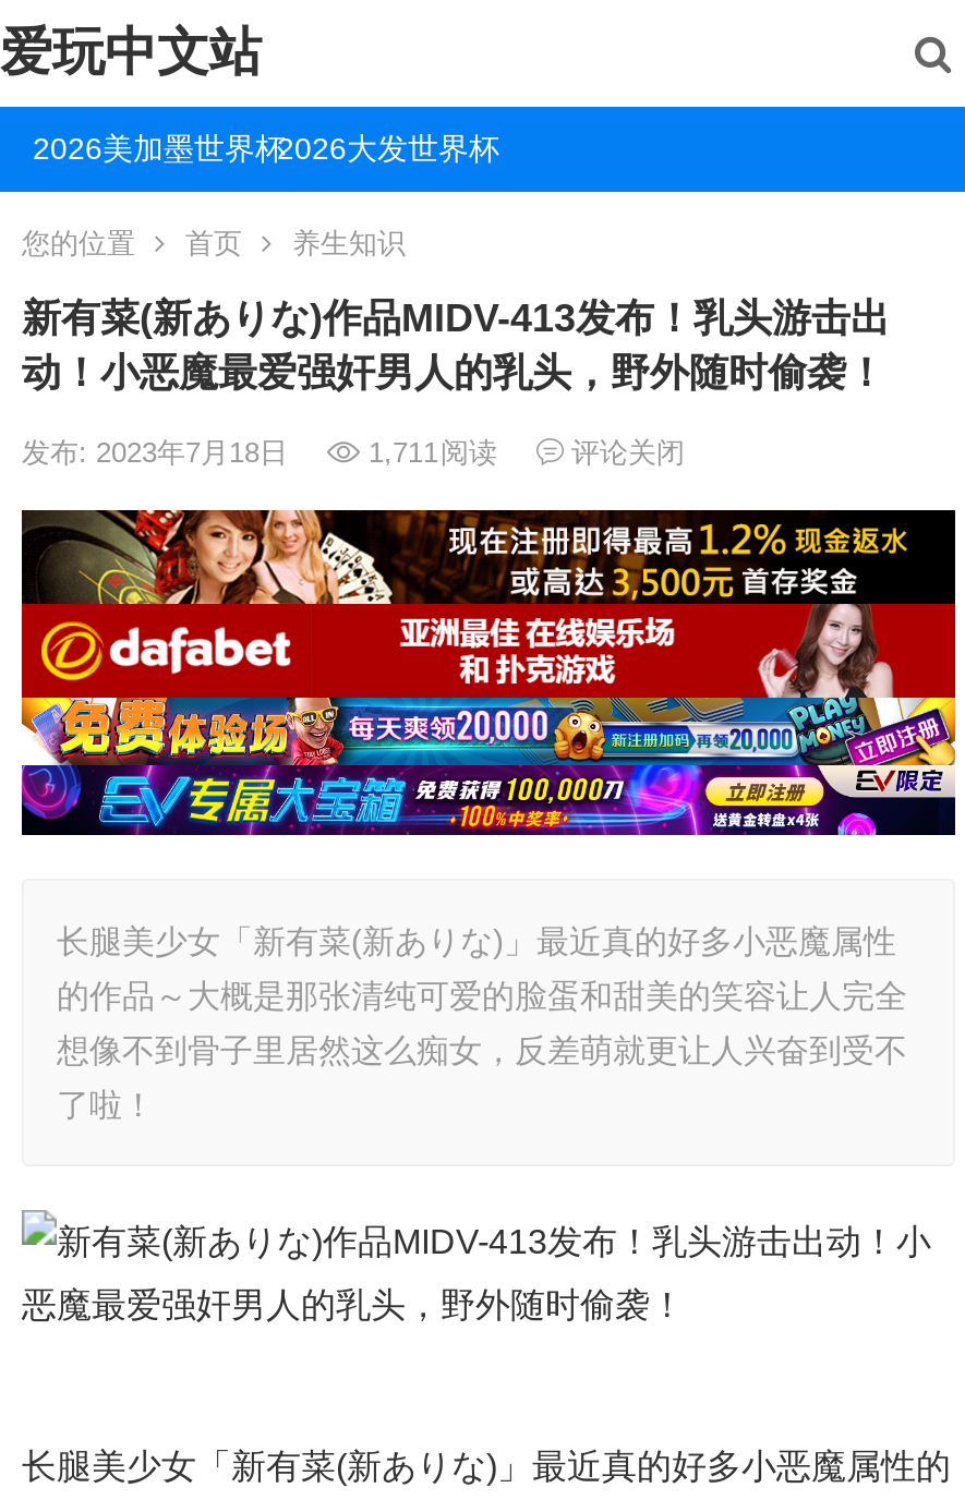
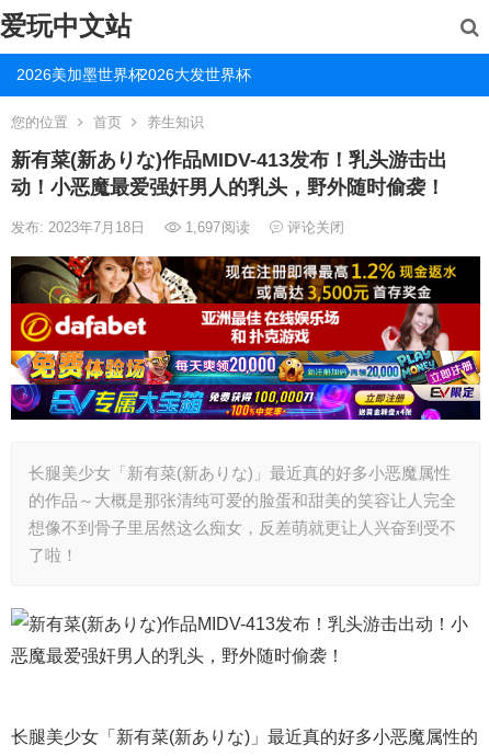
- 发布: 2023年7月18日 1,711阅读 评论关闭
+ 发布: 2023年7月18日 1,697阅读 评论关闭
